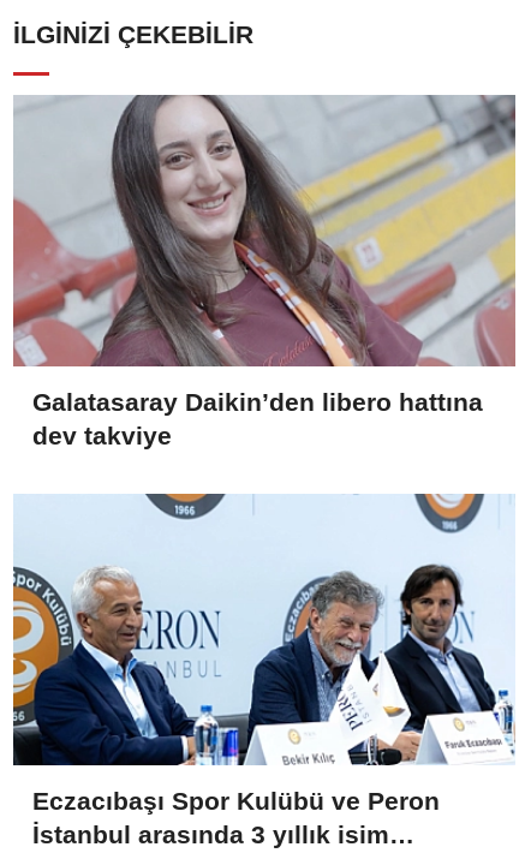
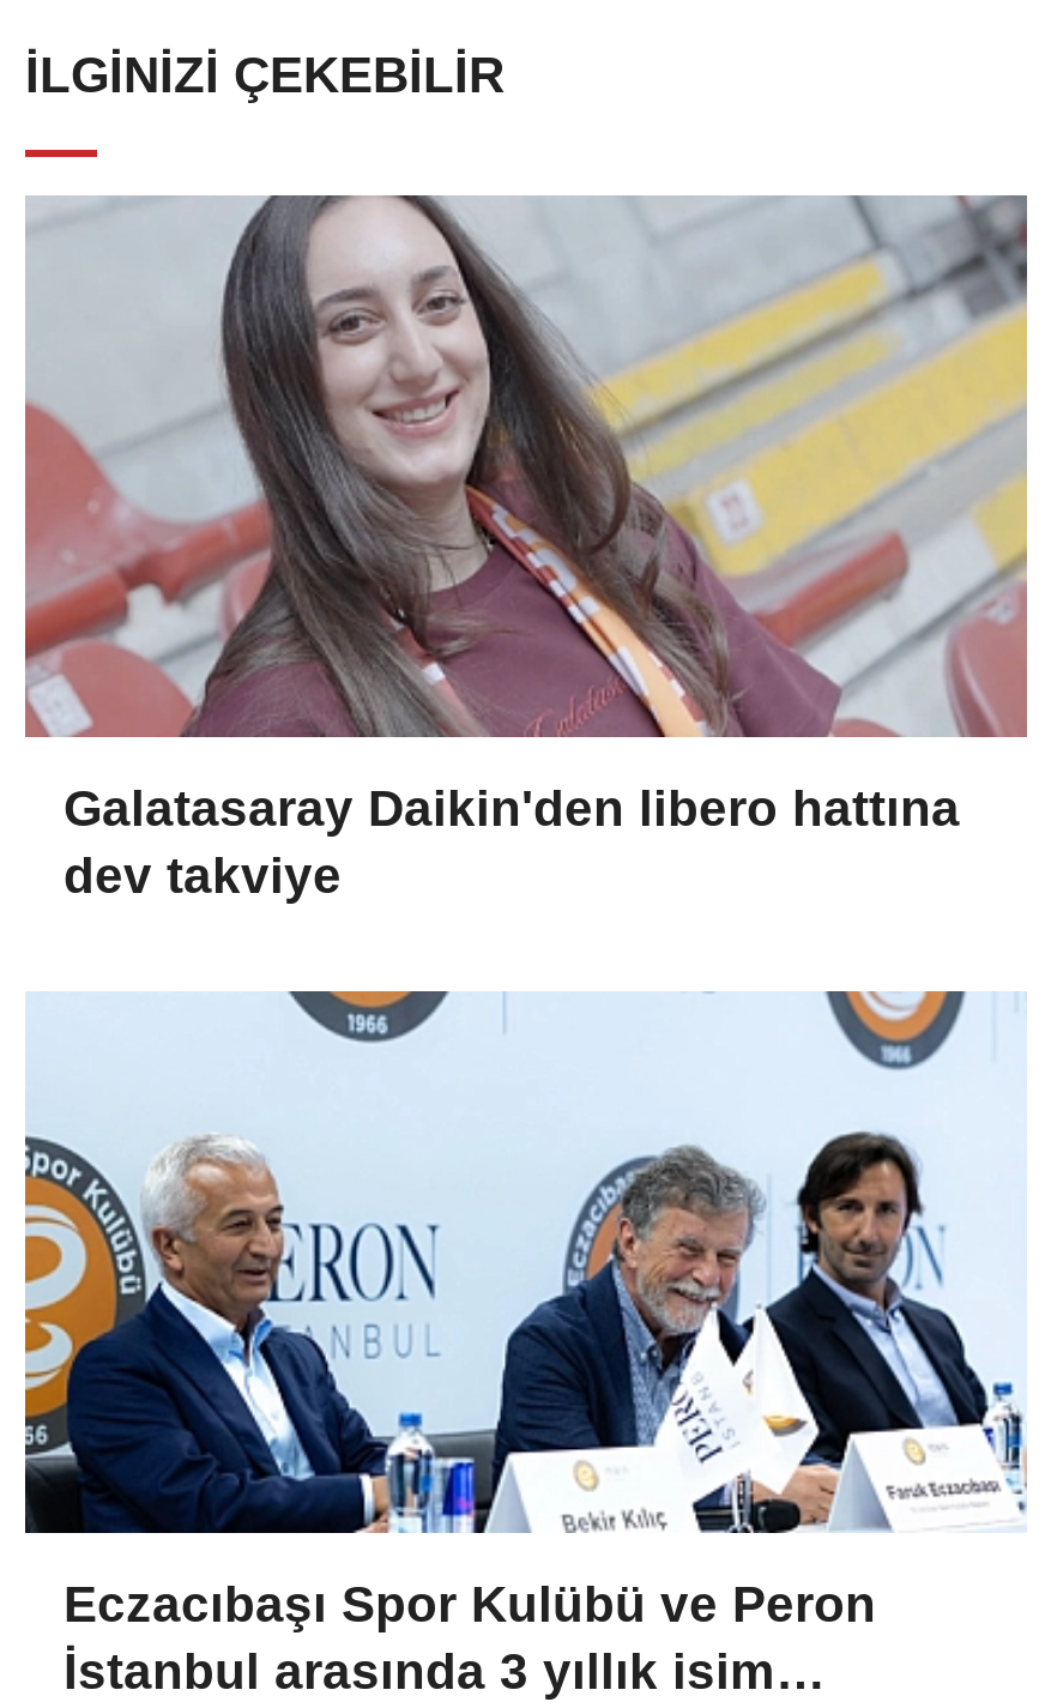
- Galatasaray Daikin’den libero hattına
+ Galatasaray Daikin'den libero hattına
